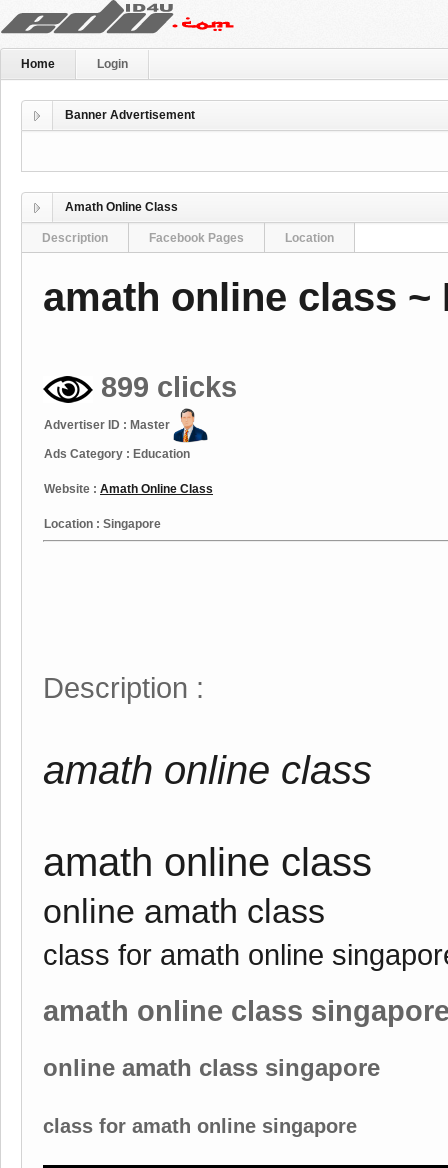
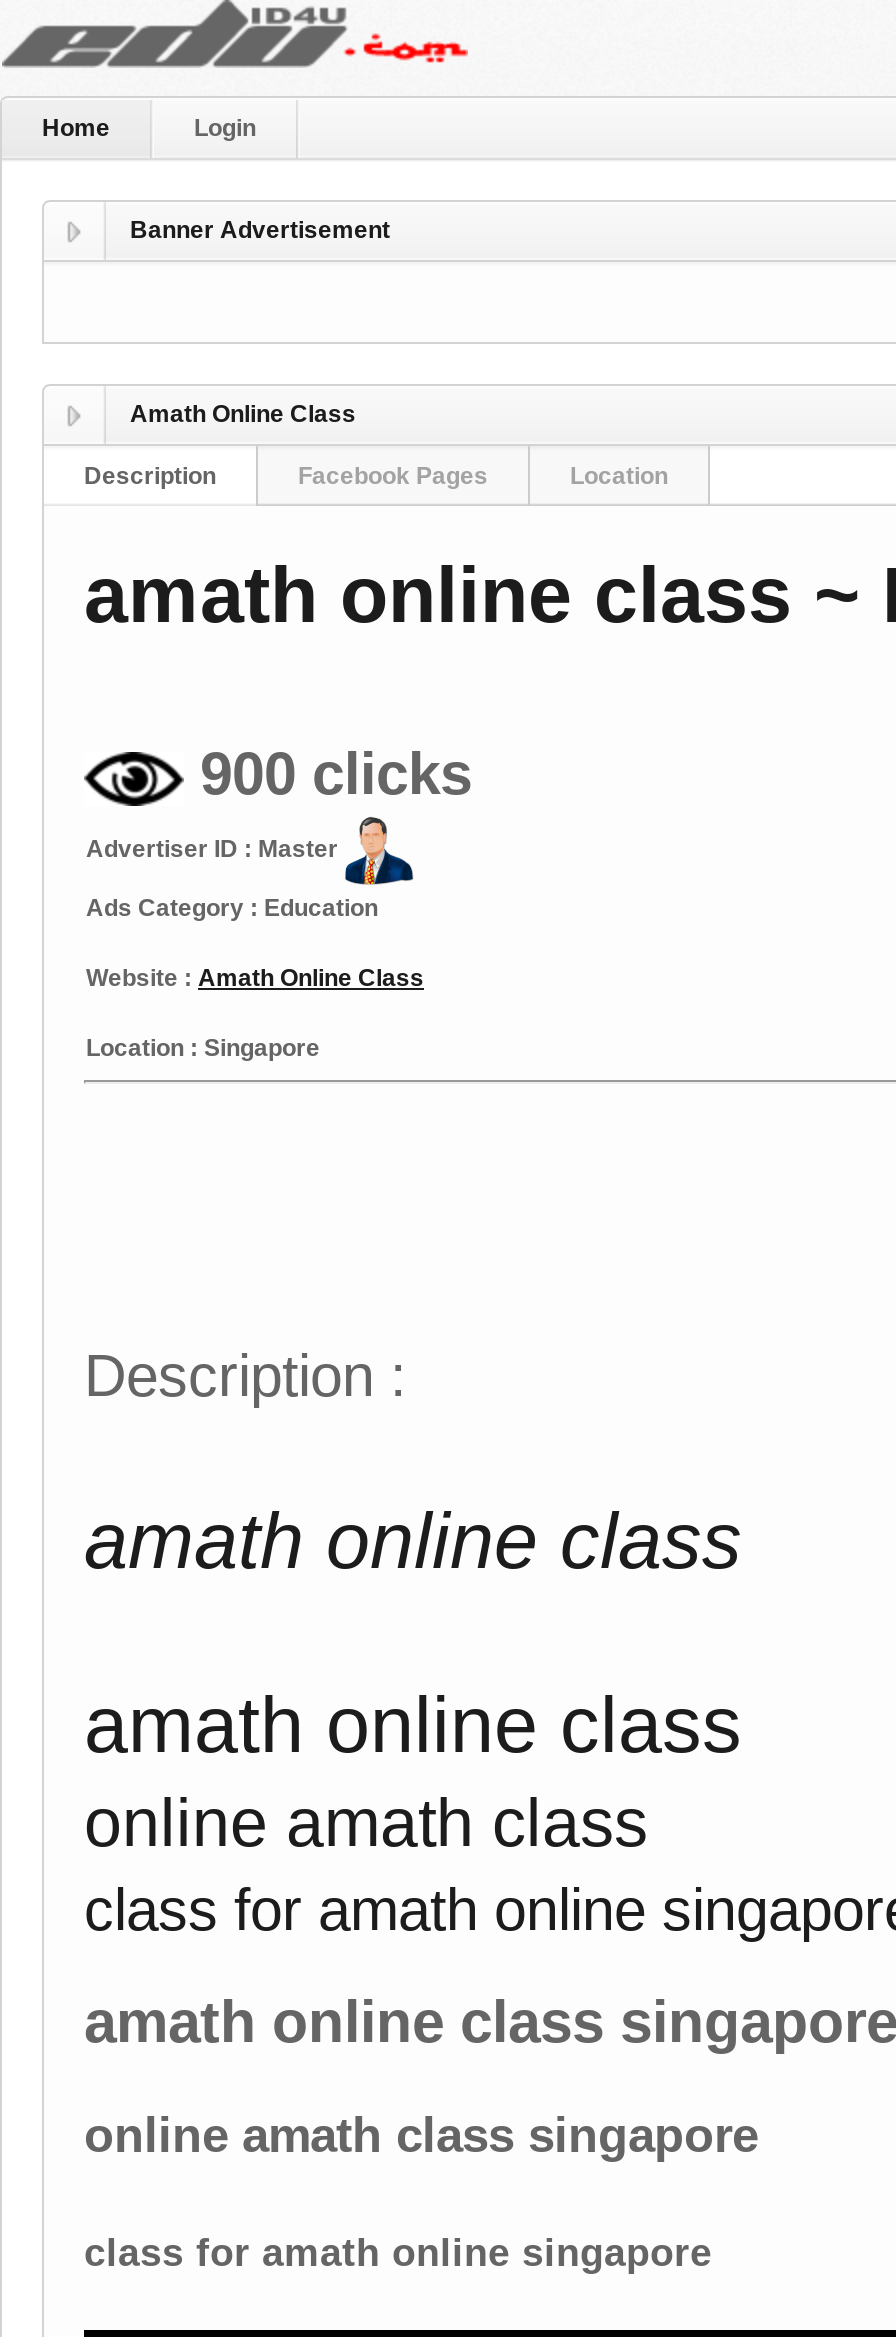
- 899 clicks
+ 900 clicks
